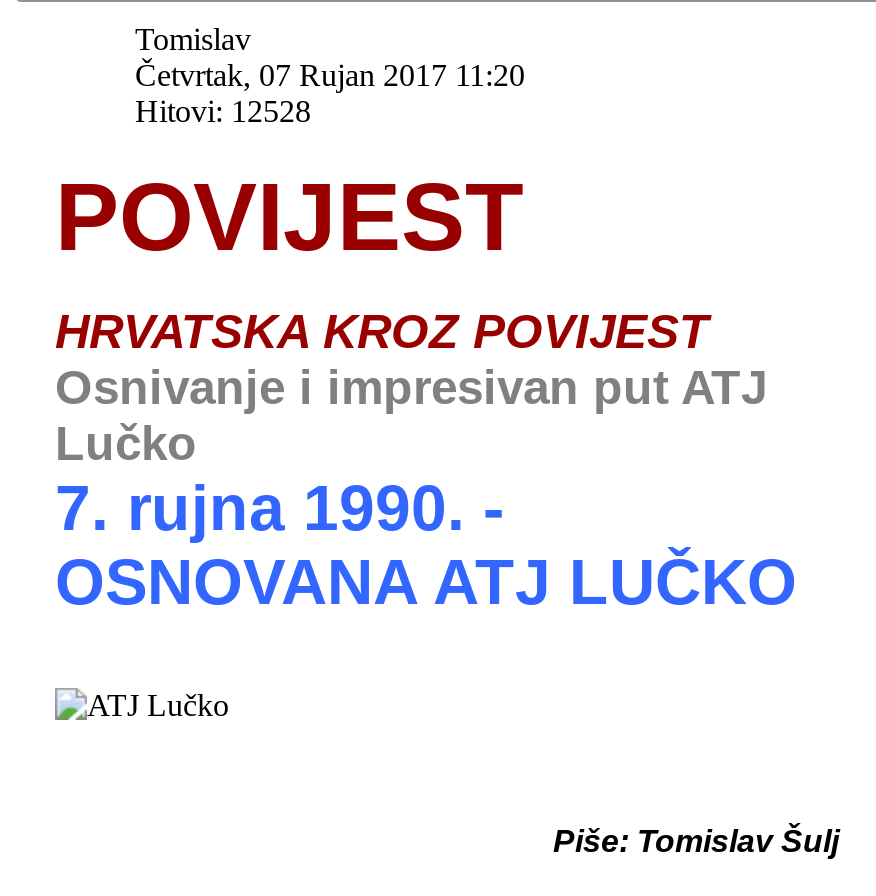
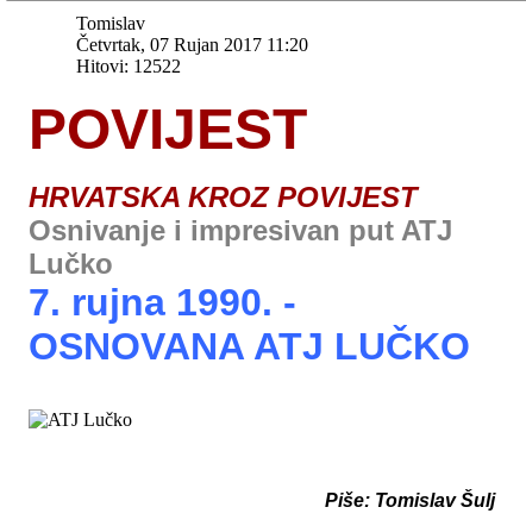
- Hitovi: 12528
+ Hitovi: 12522
